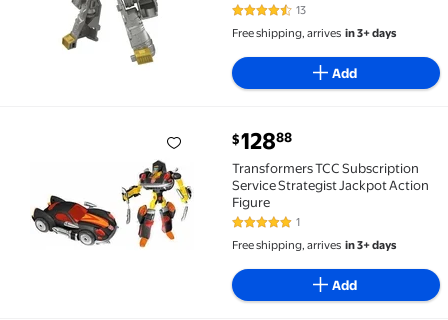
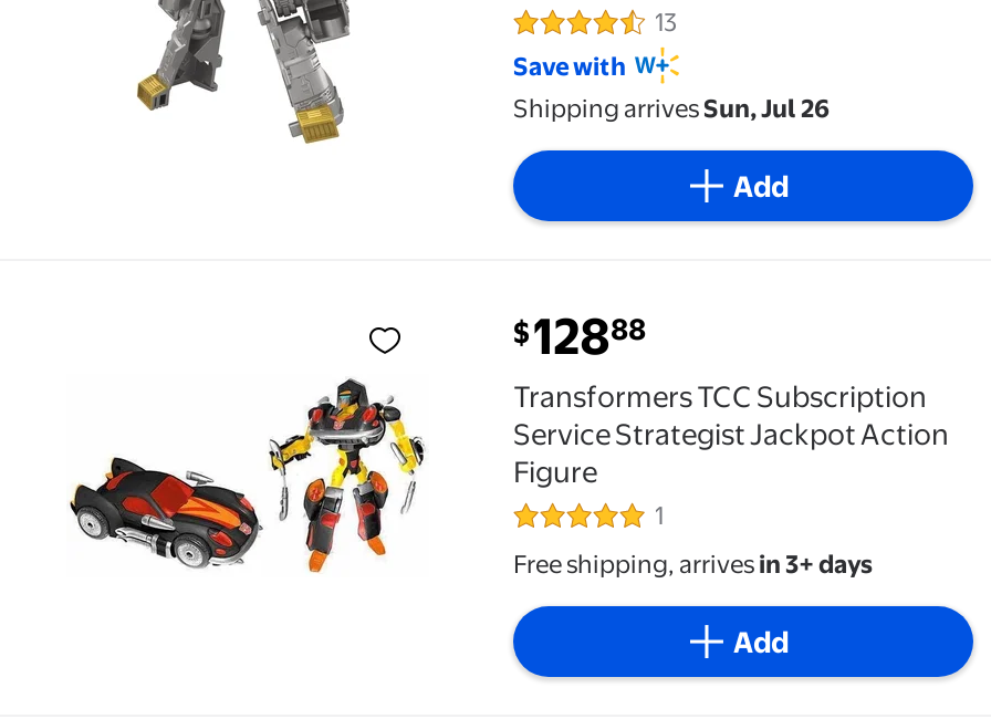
- Free shipping, arrives in 3+ days
+ Save with
+ Shipping arrives Sun, Jul 26
